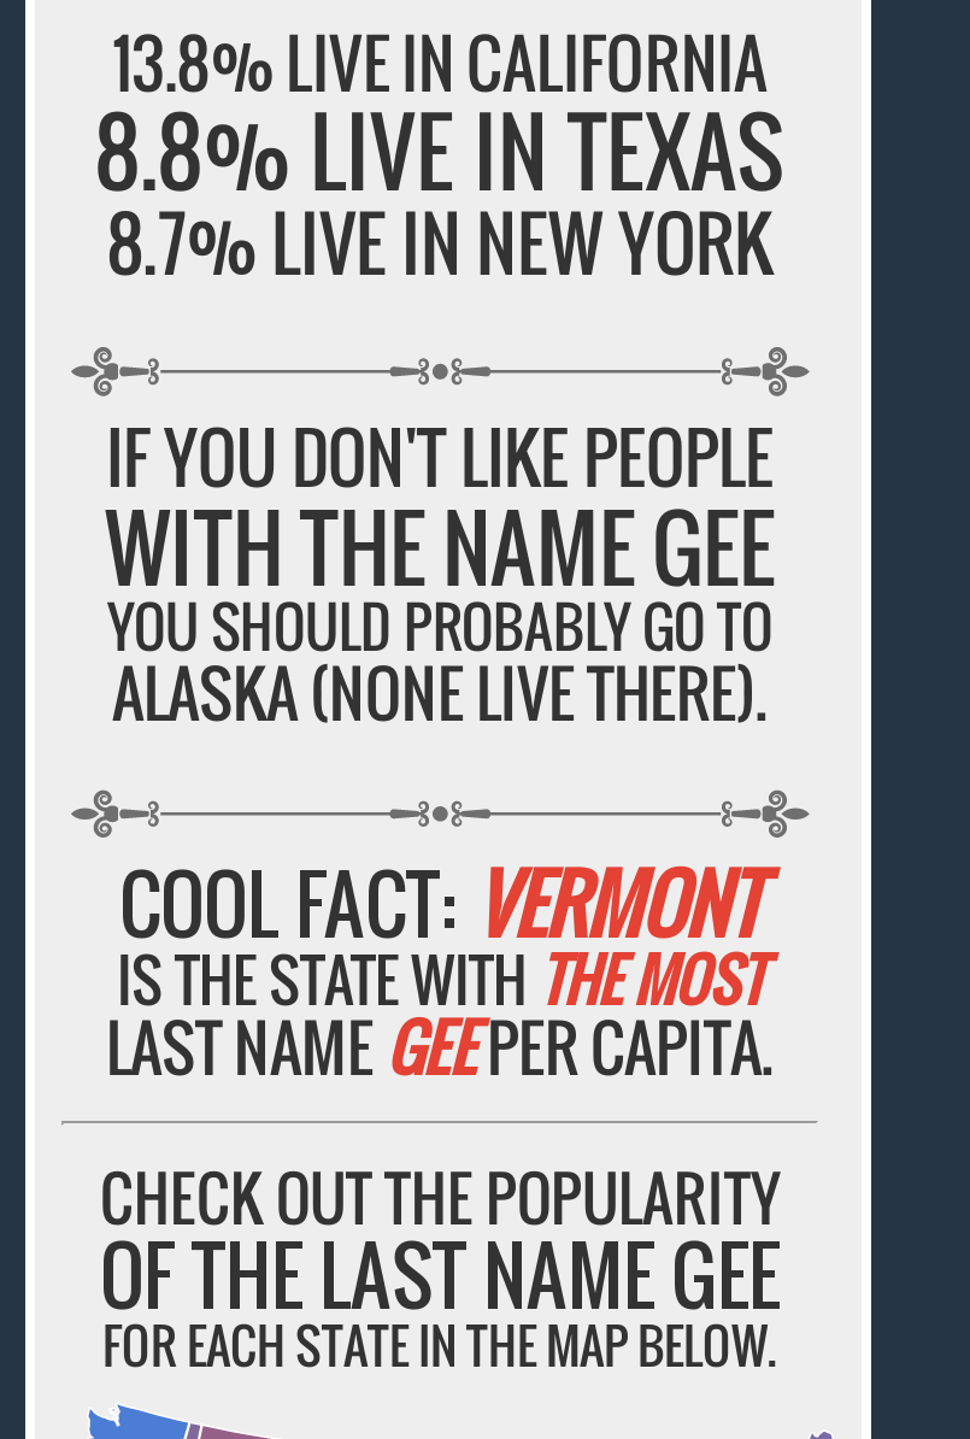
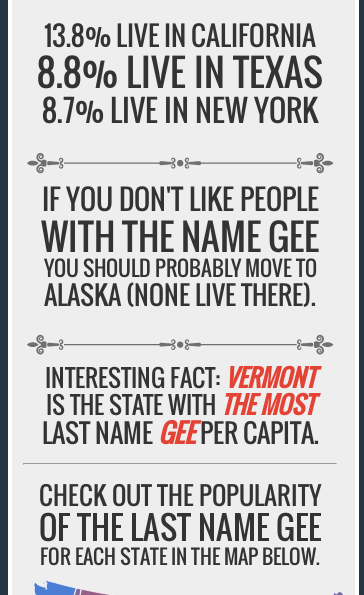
- YOU SHOULD PROBABLY GO TO
+ YOU SHOULD PROBABLY MOVE TO

- COOL FACT: VERMONT
+ INTERESTING FACT: VERMONT
